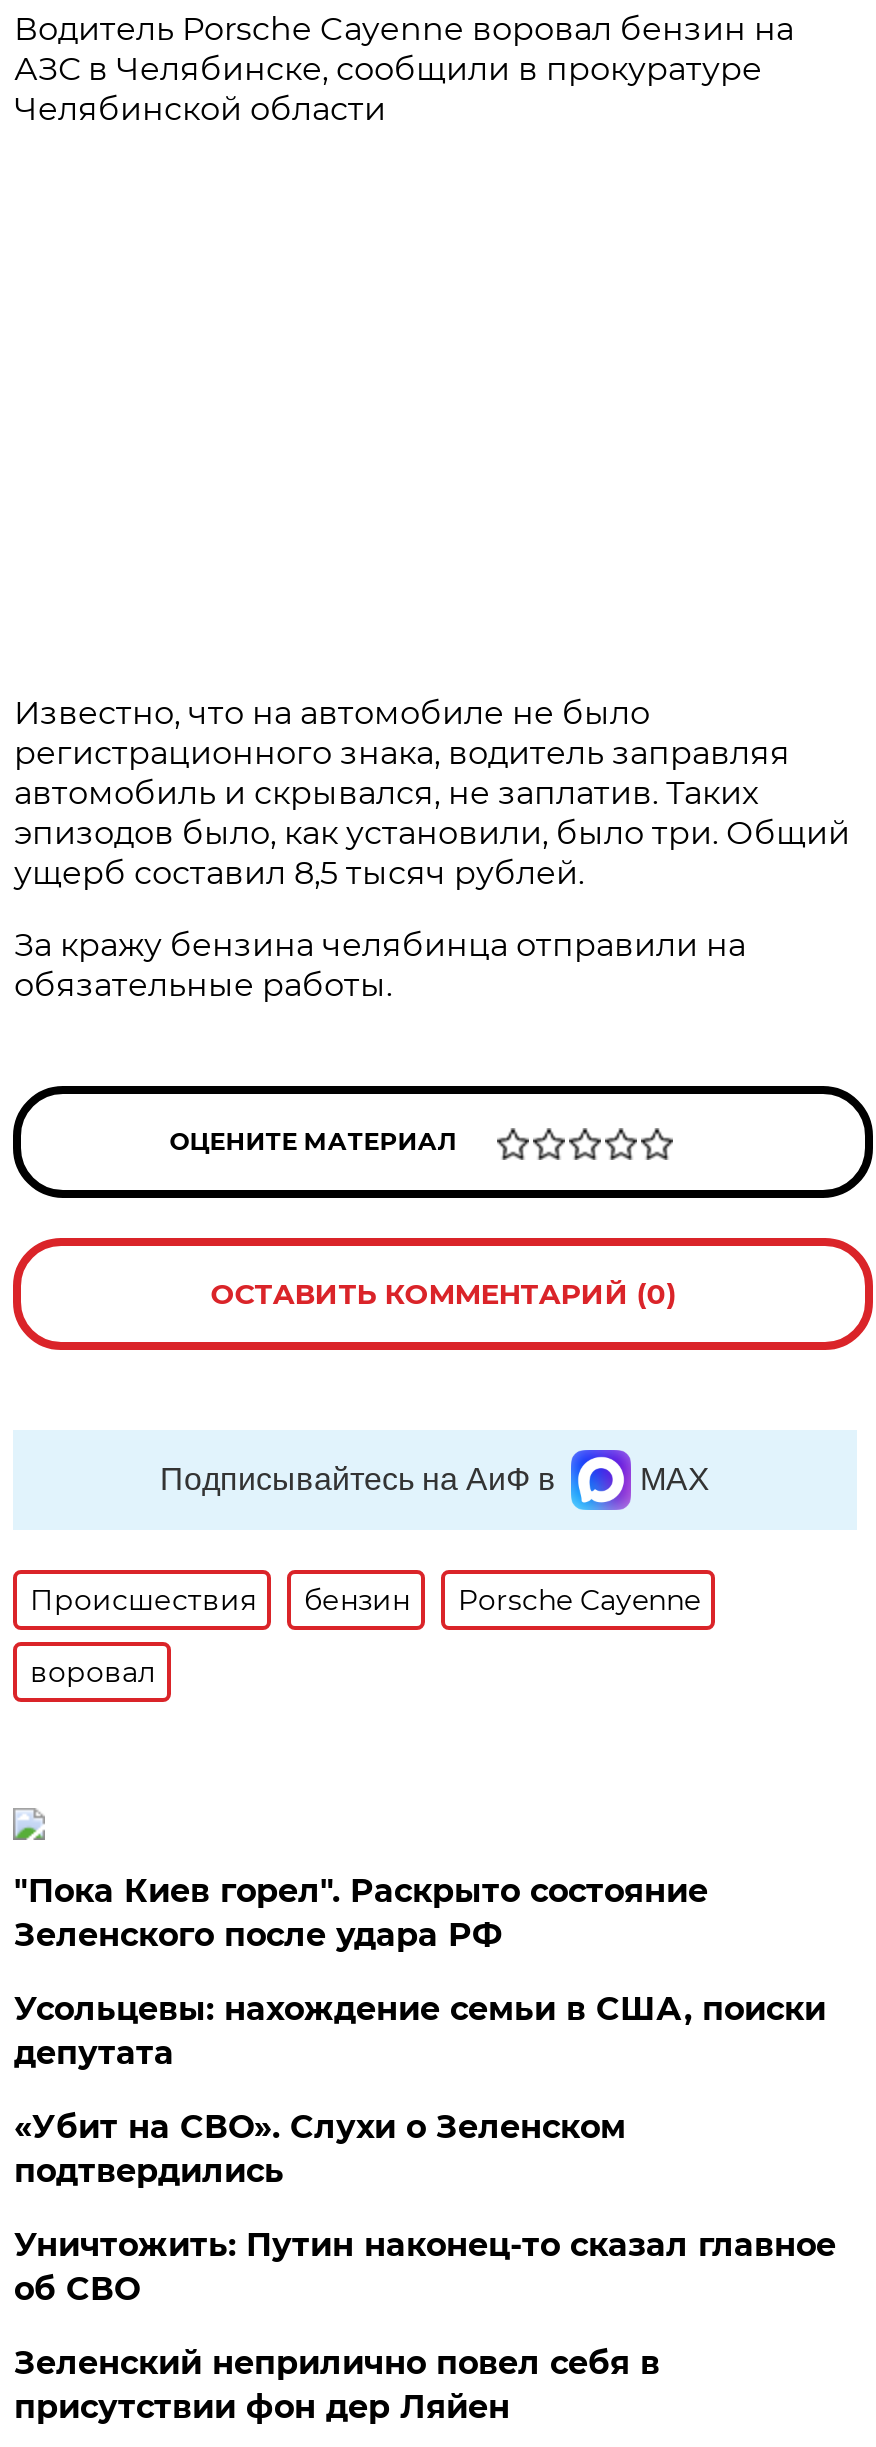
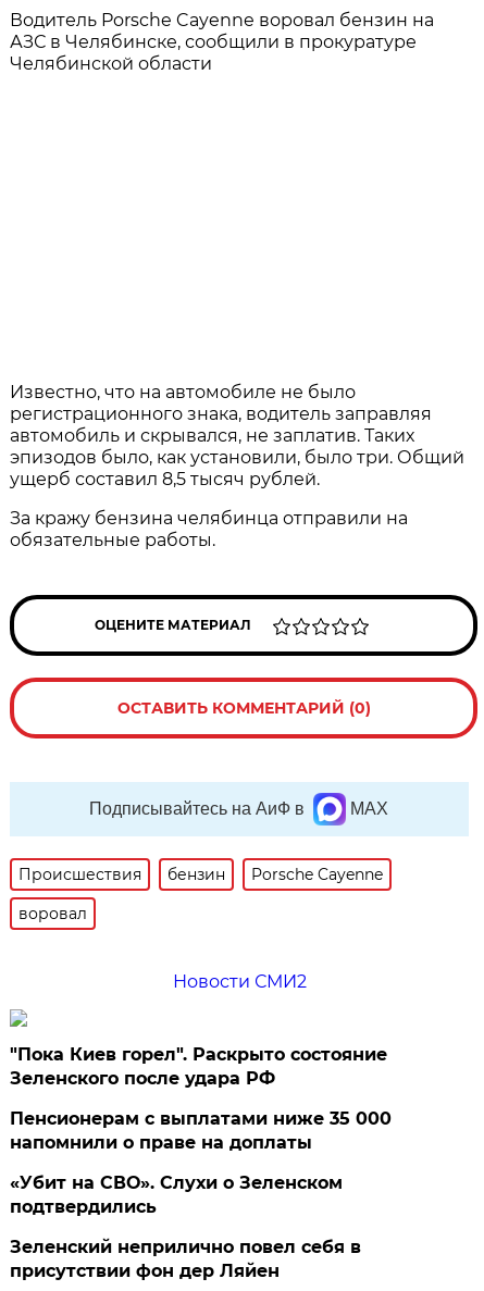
+ Новости СМИ2

moved down: "Пока Киев горел". Раскрыто состояние | Зеленского после удара РФ

- Усольцевы: нахождение семьи в США, поиски
- депутата
+ Пенсионерам с выплатами ниже 35 000
+ напомнили о праве на доплаты

moved down: «Убит на СВО». Слухи о Зеленском | подтвердились

- Уничтожить: Путин наконец-то сказал главное
- об СВО
